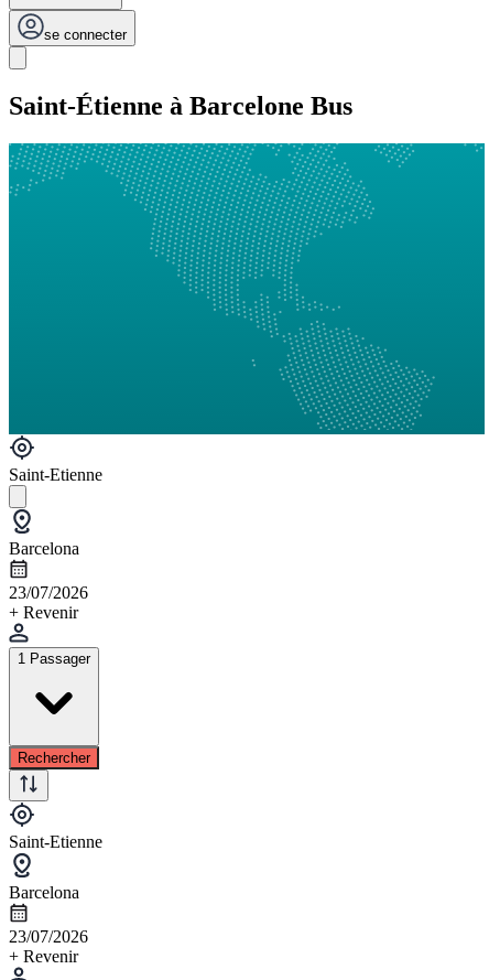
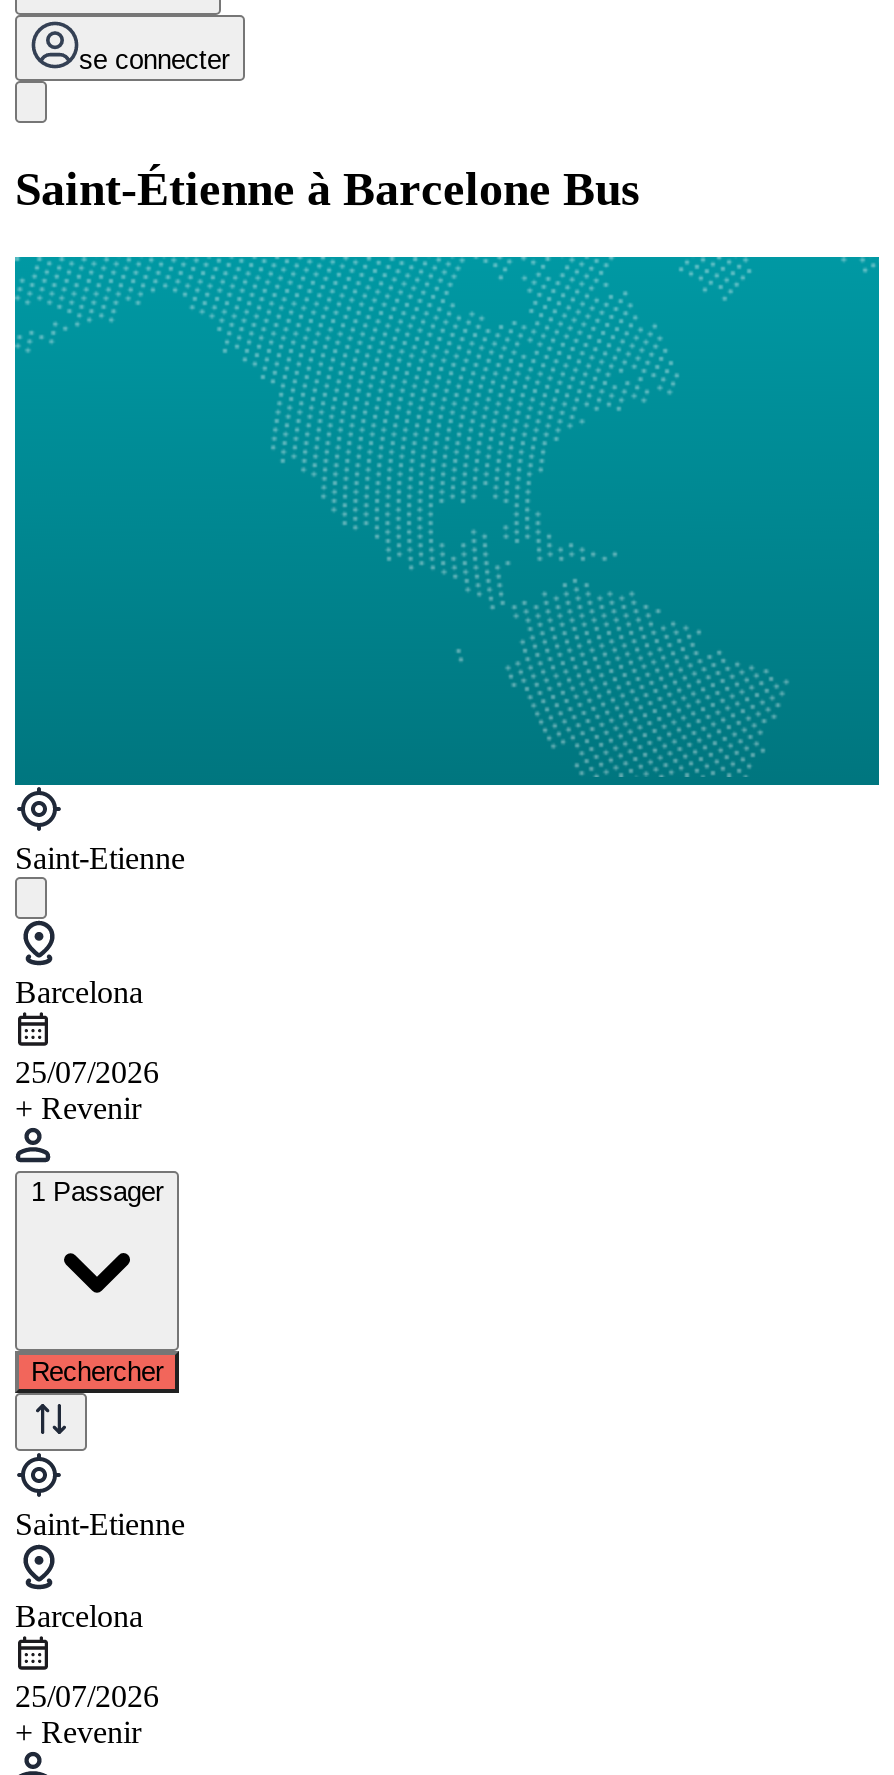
- 23/07/2026
+ 25/07/2026

- 23/07/2026
+ 25/07/2026
